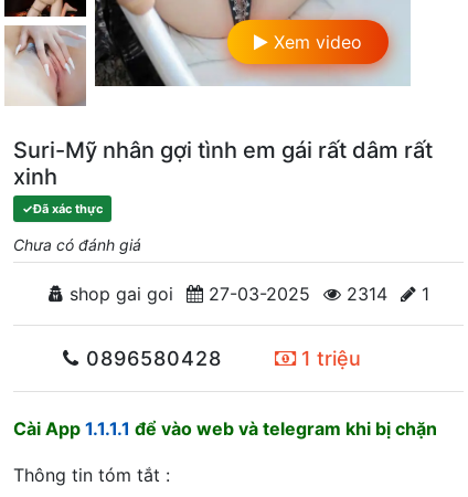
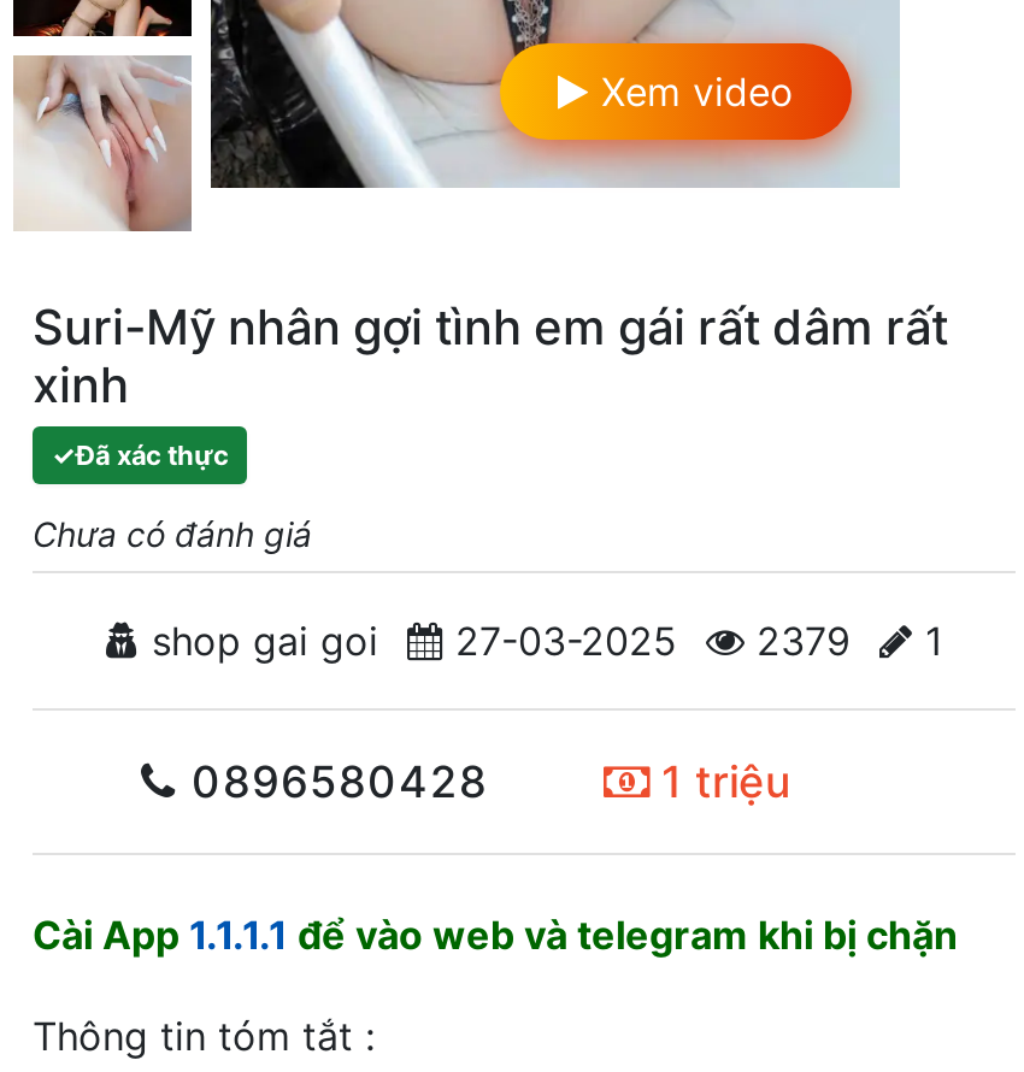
- shop gai goi 27-03-2025 2314 1
+ shop gai goi 27-03-2025 2379 1
